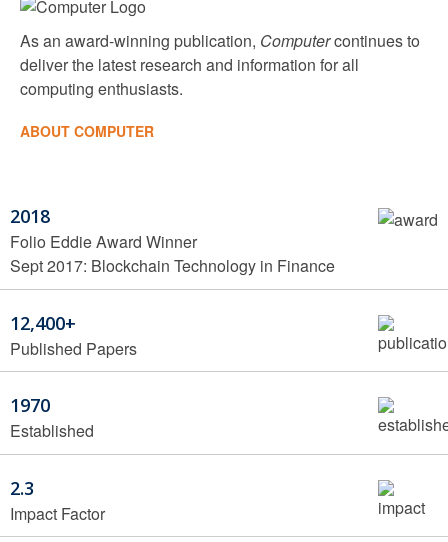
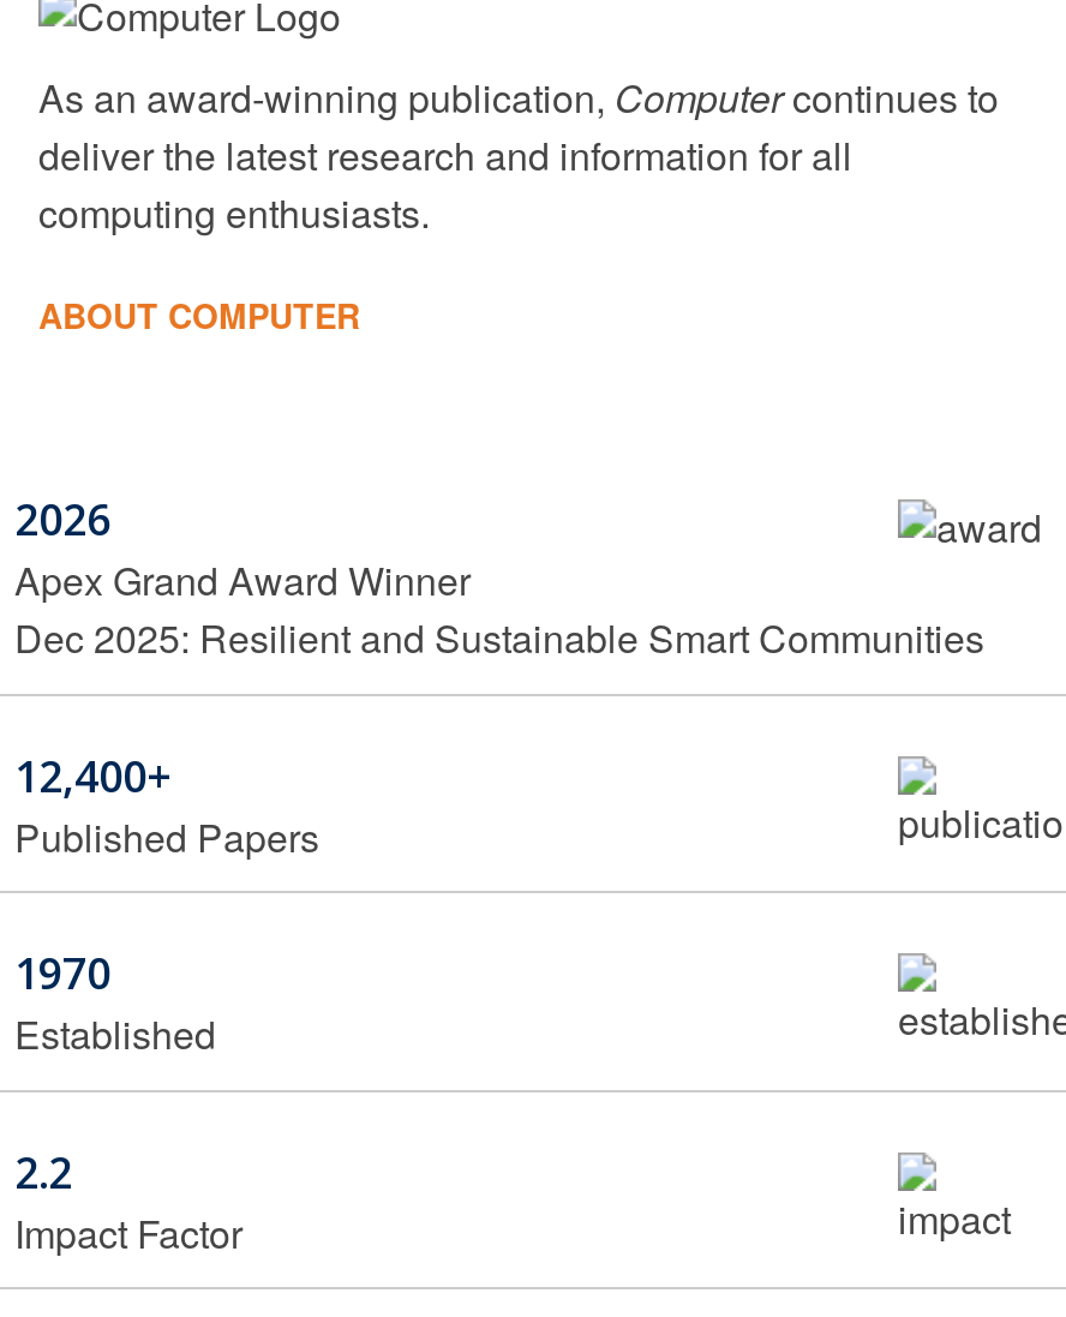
- 2018
- Folio Eddie Award Winner
- Sept 2017: Blockchain Technology in Finance
+ 2026
+ Apex Grand Award Winner
+ Dec 2025: Resilient and Sustainable Smart Communities

- 2.3
+ 2.2
